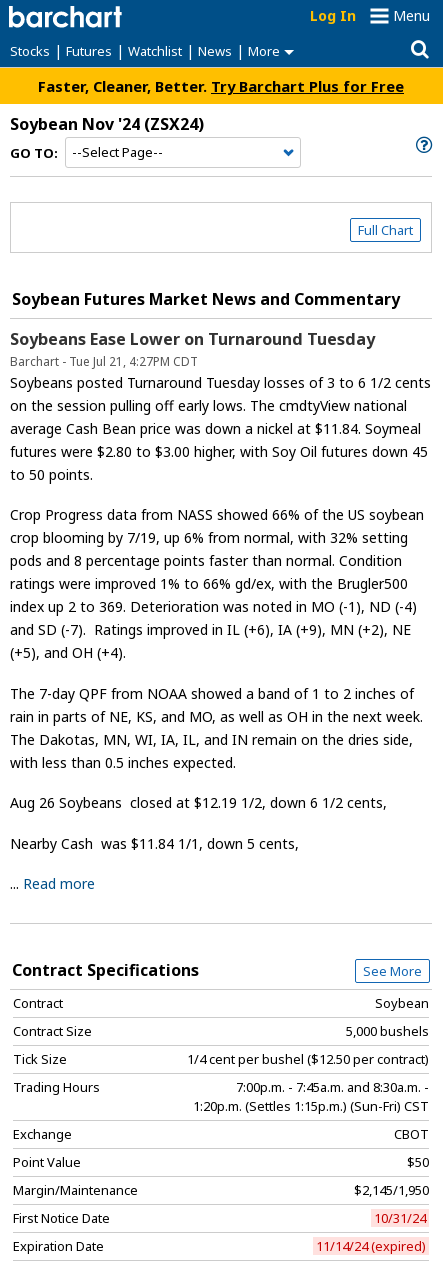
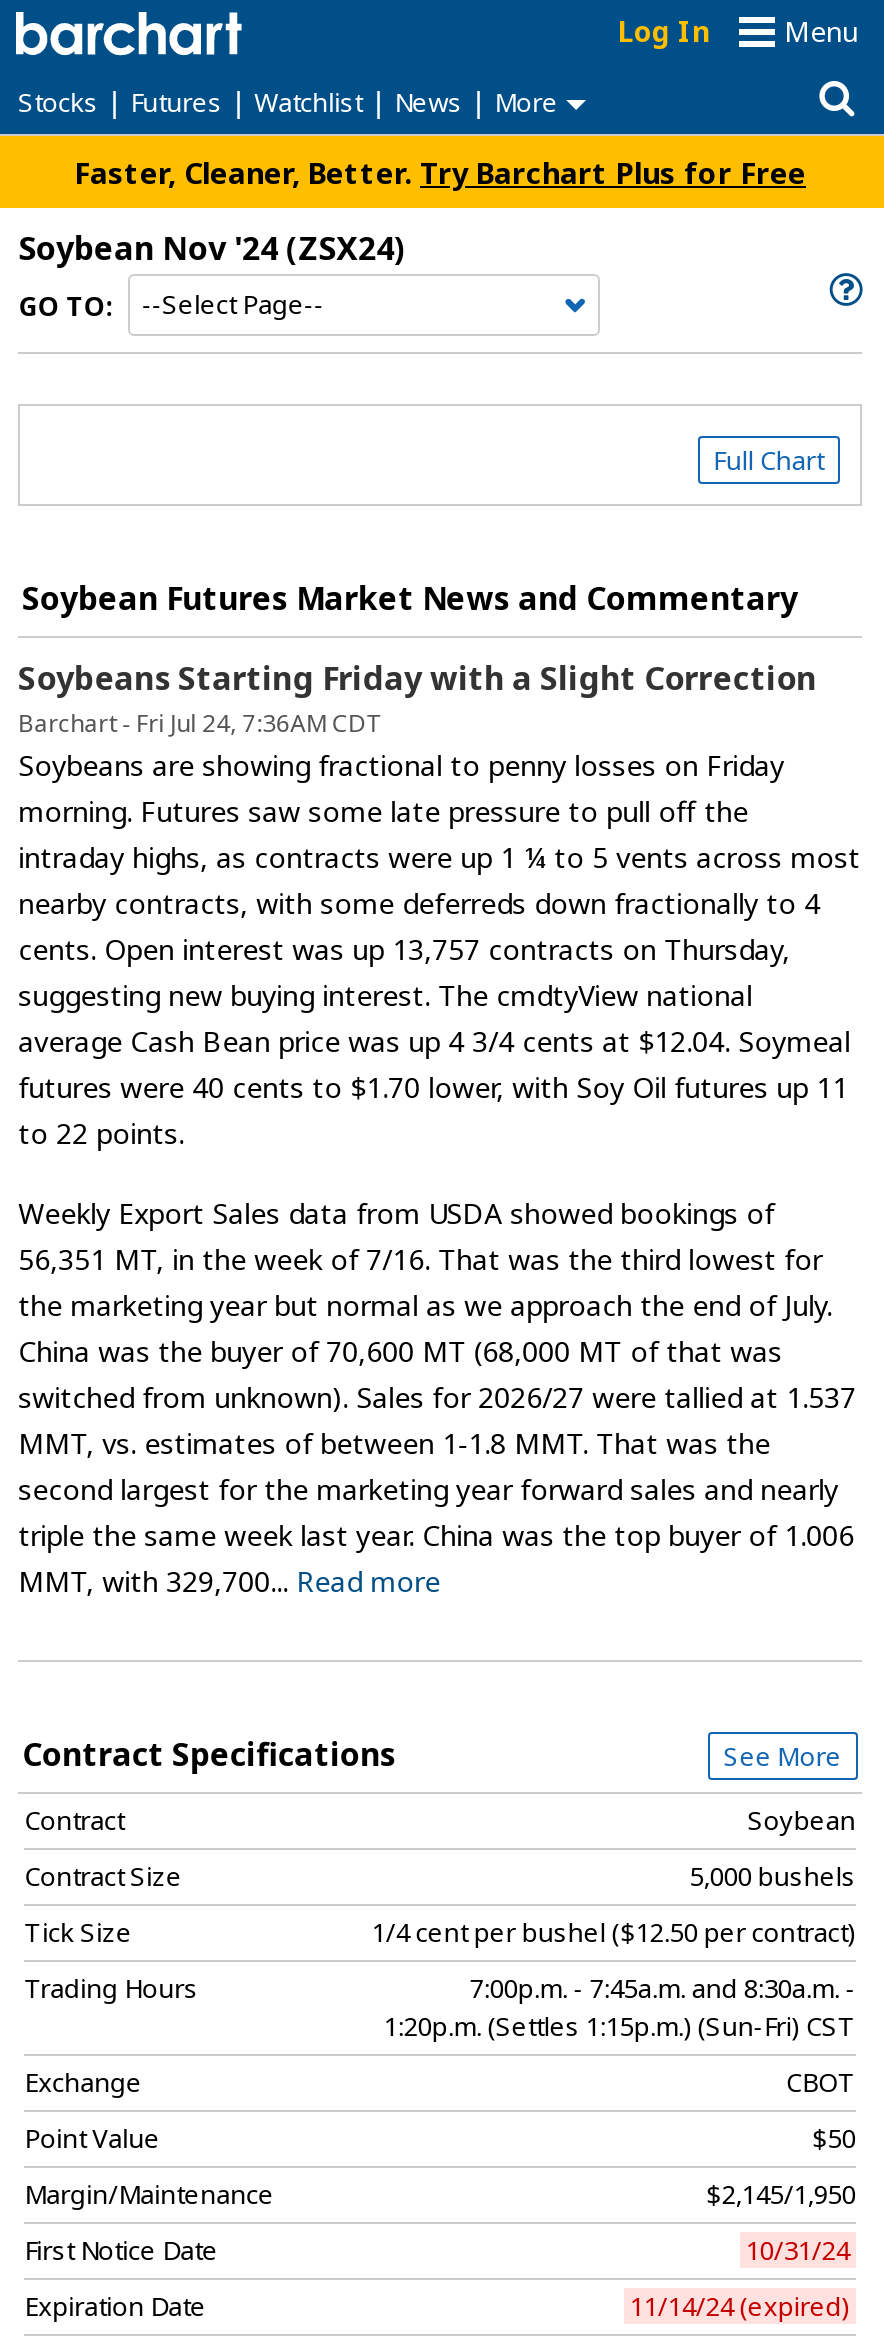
- Soybeans Ease Lower on Turnaround Tuesday
- Barchart - Tue Jul 21, 4:27PM CDT
- Soybeans posted Turnaround Tuesday losses of 3 to 6 1/2 cents
- on the session pulling off early lows. The cmdtyView national
- average Cash Bean price was down a nickel at $11.84. Soymeal
- futures were $2.80 to $3.00 higher, with Soy Oil futures down 45
- to 50 points.
- Crop Progress data from NASS showed 66% of the US soybean
- crop blooming by 7/19, up 6% from normal, with 32% setting
- pods and 8 percentage points faster than normal. Condition
- ratings were improved 1% to 66% gd/ex, with the Brugler500
- index up 2 to 369. Deterioration was noted in MO (-1), ND (-4)
- and SD (-7). Ratings improved in IL (+6), IA (+9), MN (+2), NE
- (+5), and OH (+4).
- The 7-day QPF from NOAA showed a band of 1 to 2 inches of
- rain in parts of NE, KS, and MO, as well as OH in the next week.
- The Dakotas, MN, WI, IA, IL, and IN remain on the dries side,
- with less than 0.5 inches expected.
- Aug 26 Soybeans closed at $12.19 1/2, down 6 1/2 cents,
- Nearby Cash was $11.84 1/1, down 5 cents,
- ... Read more
+ Soybeans Starting Friday with a Slight Correction
+ Barchart - Fri Jul 24, 7:36AM CDT
+ Soybeans are showing fractional to penny losses on Friday
+ morning. Futures saw some late pressure to pull off the
+ intraday highs, as contracts were up 1 ¼ to 5 vents across most
+ nearby contracts, with some deferreds down fractionally to 4
+ cents. Open interest was up 13,757 contracts on Thursday,
+ suggesting new buying interest. The cmdtyView national
+ average Cash Bean price was up 4 3/4 cents at $12.04. Soymeal
+ futures were 40 cents to $1.70 lower, with Soy Oil futures up 11
+ to 22 points.
+ Weekly Export Sales data from USDA showed bookings of
+ 56,351 MT, in the week of 7/16. That was the third lowest for
+ the marketing year but normal as we approach the end of July.
+ China was the buyer of 70,600 MT (68,000 MT of that was
+ switched from unknown). Sales for 2026/27 were tallied at 1.537
+ MMT, vs. estimates of between 1-1.8 MMT. That was the
+ second largest for the marketing year forward sales and nearly
+ triple the same week last year. China was the top buyer of 1.006
+ MMT, with 329,700... Read more
